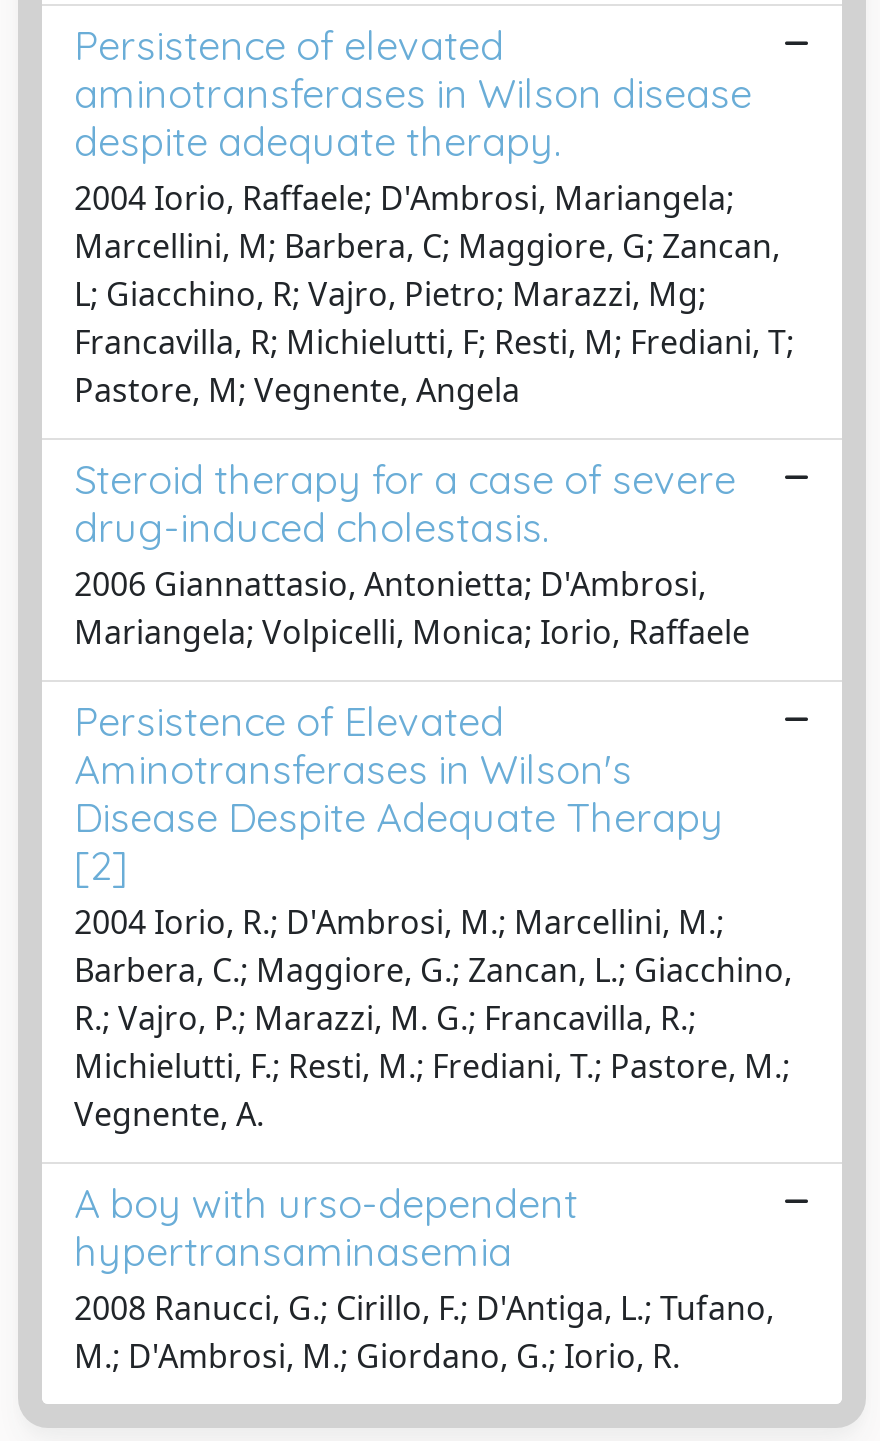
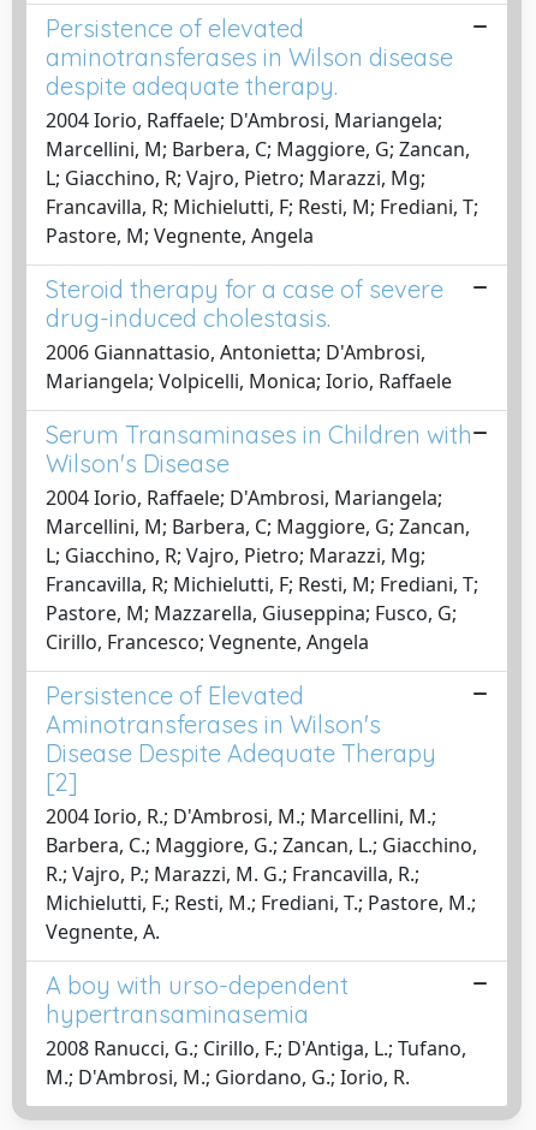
+ Serum Transaminases in Children with
+ Wilson's Disease
+ 2004 Iorio, Raffaele; D'Ambrosi, Mariangela;
+ Marcellini, M; Barbera, C; Maggiore, G; Zancan,
+ L; Giacchino, R; Vajro, Pietro; Marazzi, Mg;
+ Francavilla, R; Michielutti, F; Resti, M; Frediani, T;
+ Pastore, M; Mazzarella, Giuseppina; Fusco, G;
+ Cirillo, Francesco; Vegnente, Angela
